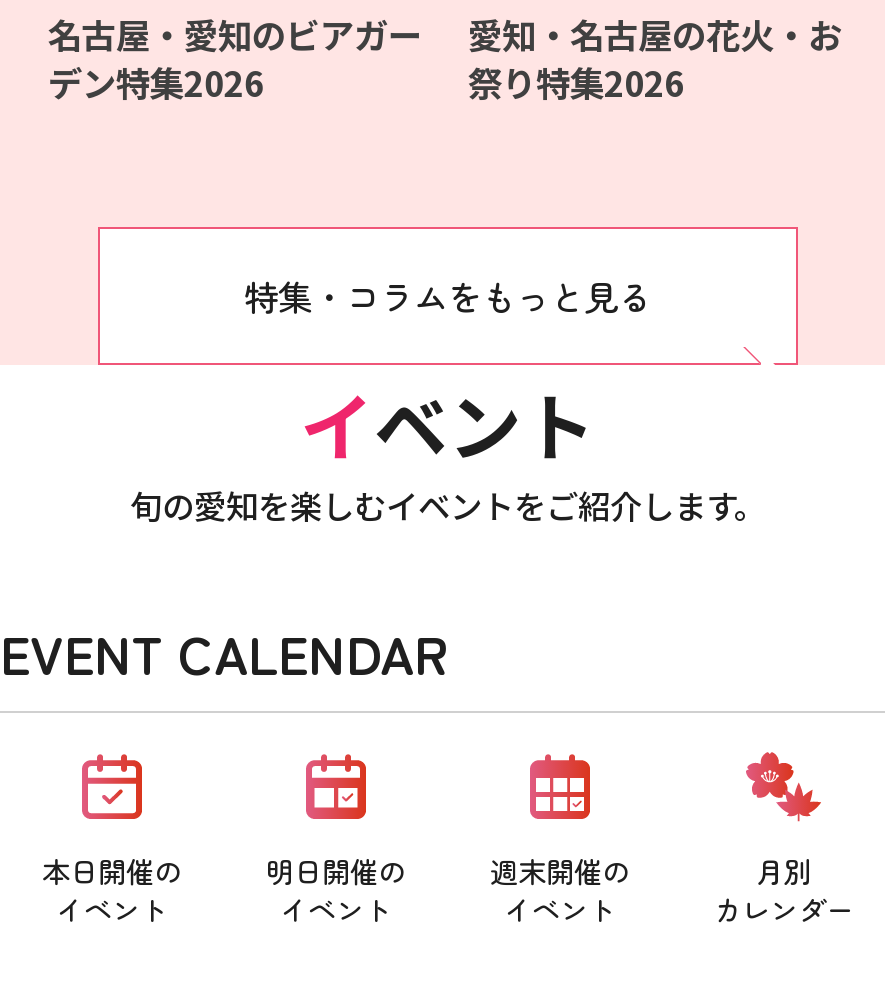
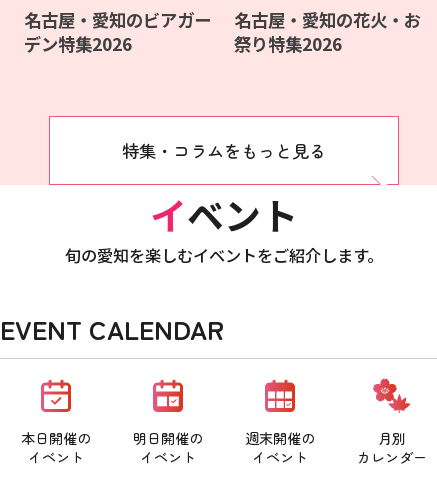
- 愛知・名古屋の花火・お
+ 名古屋・愛知の花火・お
